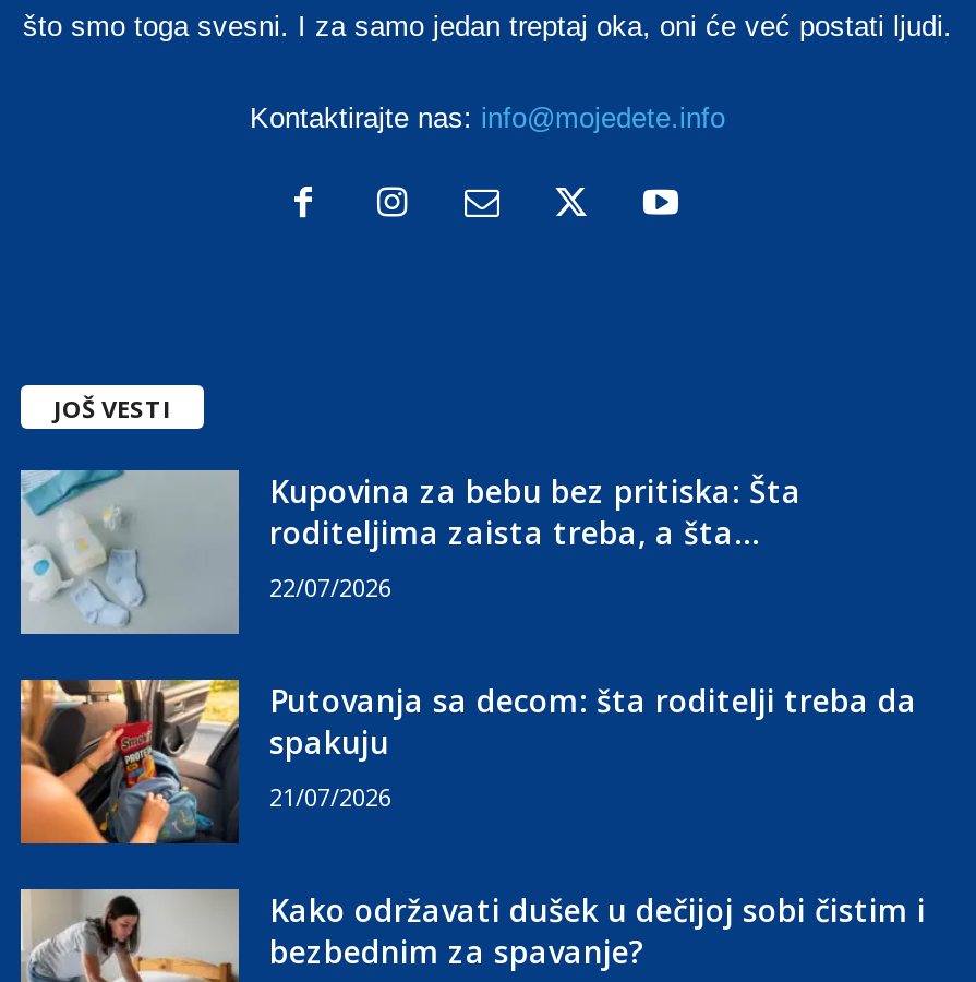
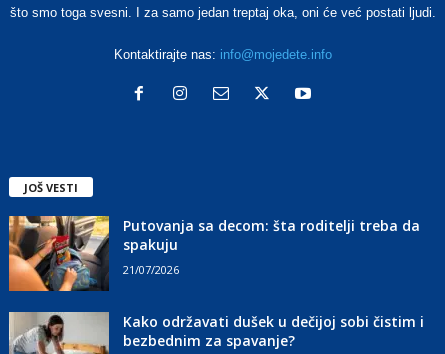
- [image]
- Kupovina za bebu bez pritiska: Šta
- roditeljima zaista treba, a šta...
- 22/07/2026
